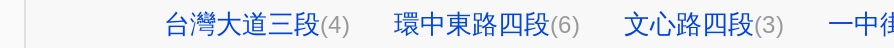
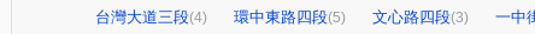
- 環中東路四段(6)
+ 環中東路四段(5)
